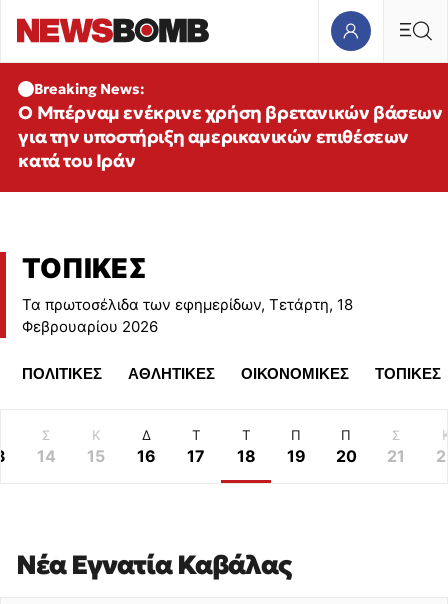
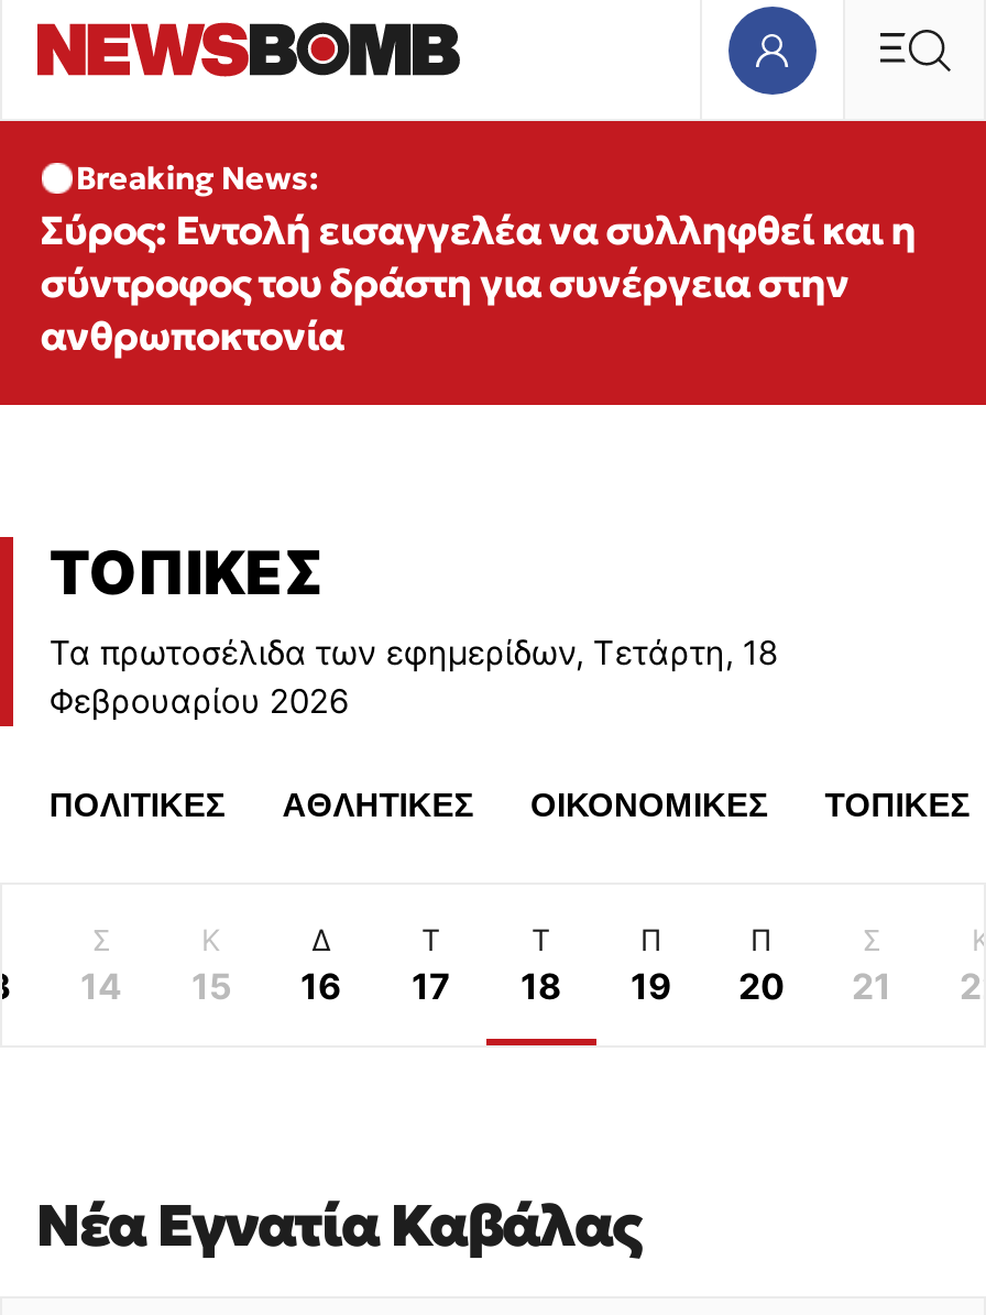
- Ο Μπέρναμ ενέκρινε χρήση βρετανικών βάσεων
- για την υποστήριξη αμερικανικών επιθέσεων
- κατά του Ιράν
+ Σύρος: Εντολή εισαγγελέα να συλληφθεί και η
+ σύντροφος του δράστη για συνέργεια στην
+ ανθρωποκτονία
